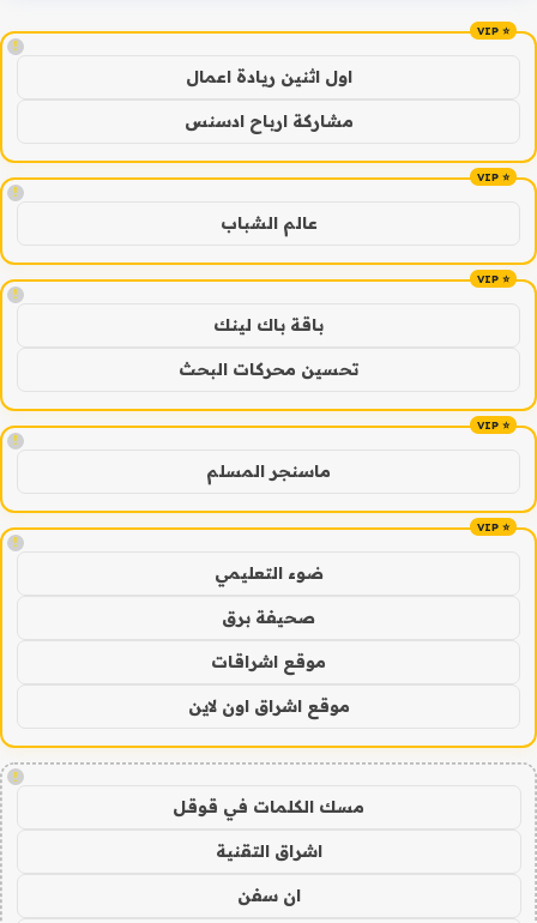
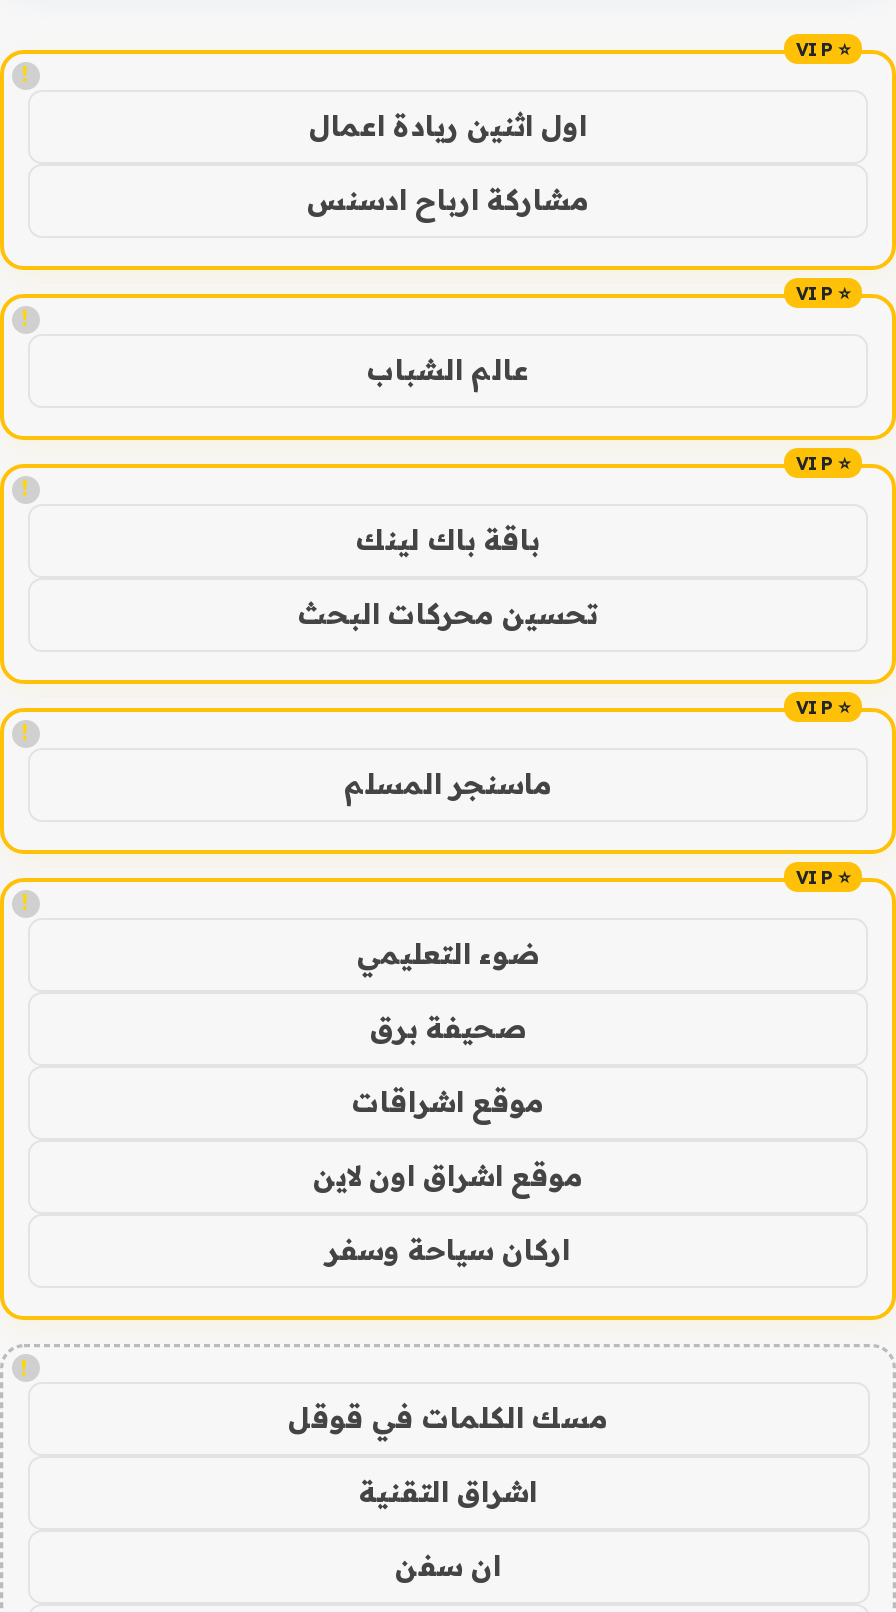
+ اركان سياحة وسفر
